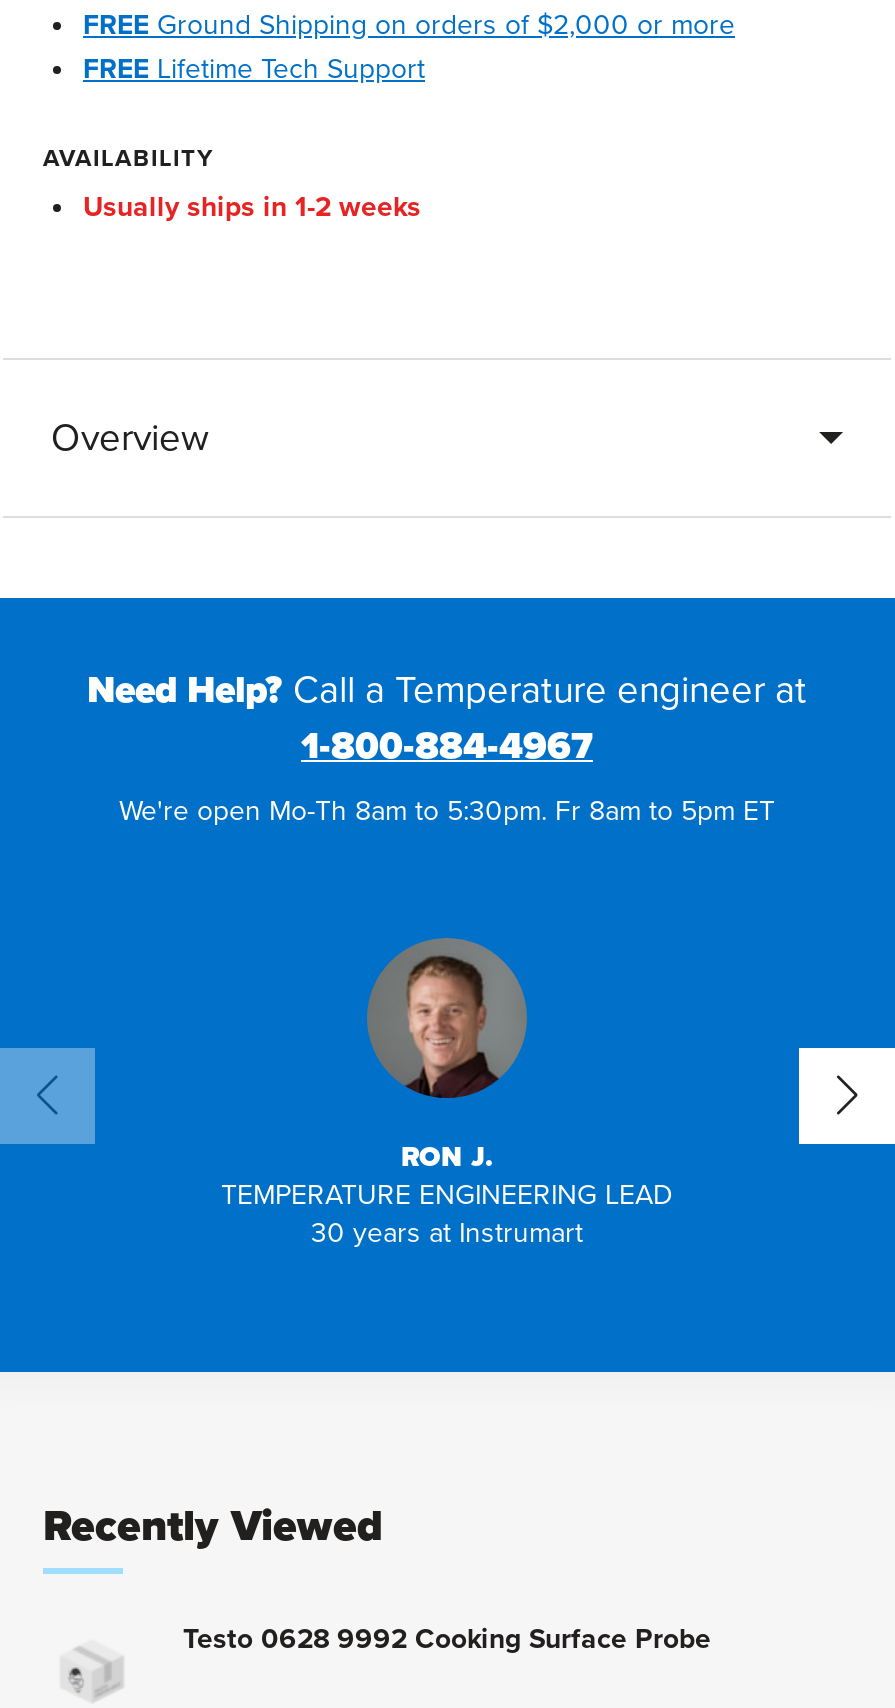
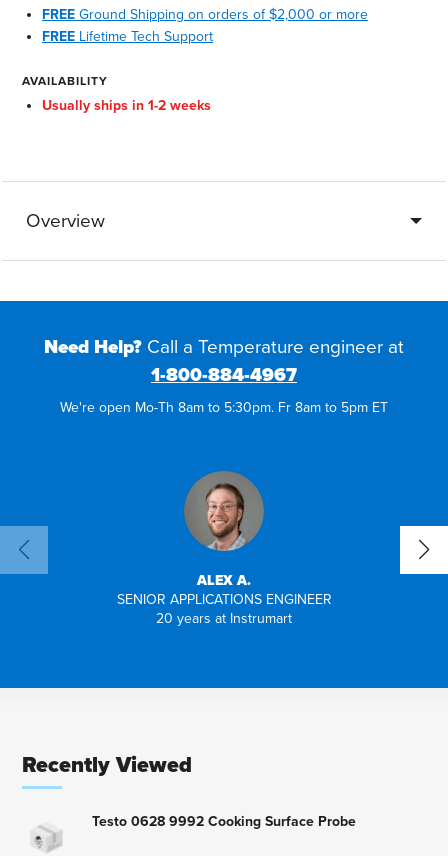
- [image]
- RON J.
- TEMPERATURE ENGINEERING LEAD
- 30 years at Instrumart
+ [image]
+ ALEX A.
+ SENIOR APPLICATIONS ENGINEER
+ 20 years at Instrumart
